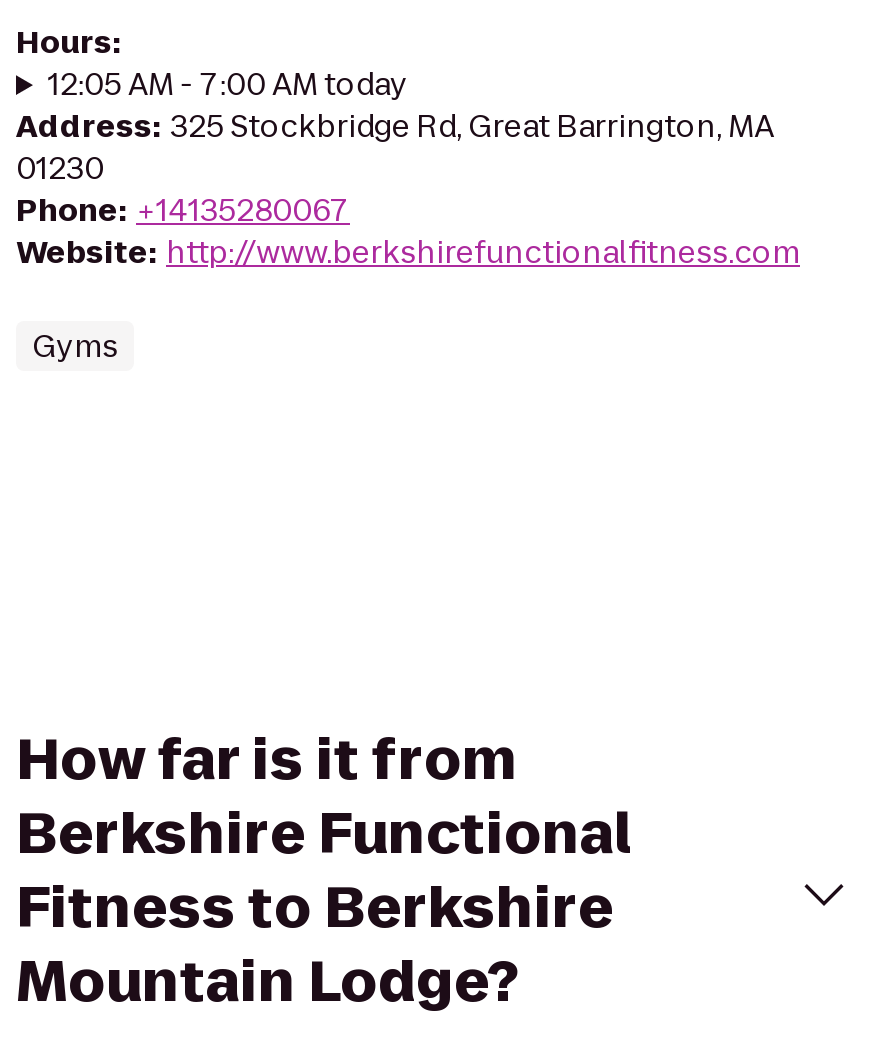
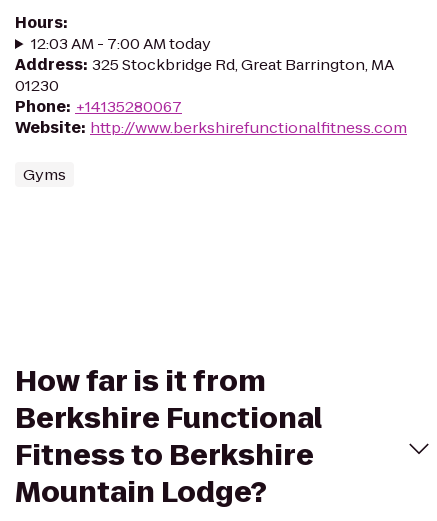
- 12:05 AM - 7:00 AM today
+ 12:03 AM - 7:00 AM today
